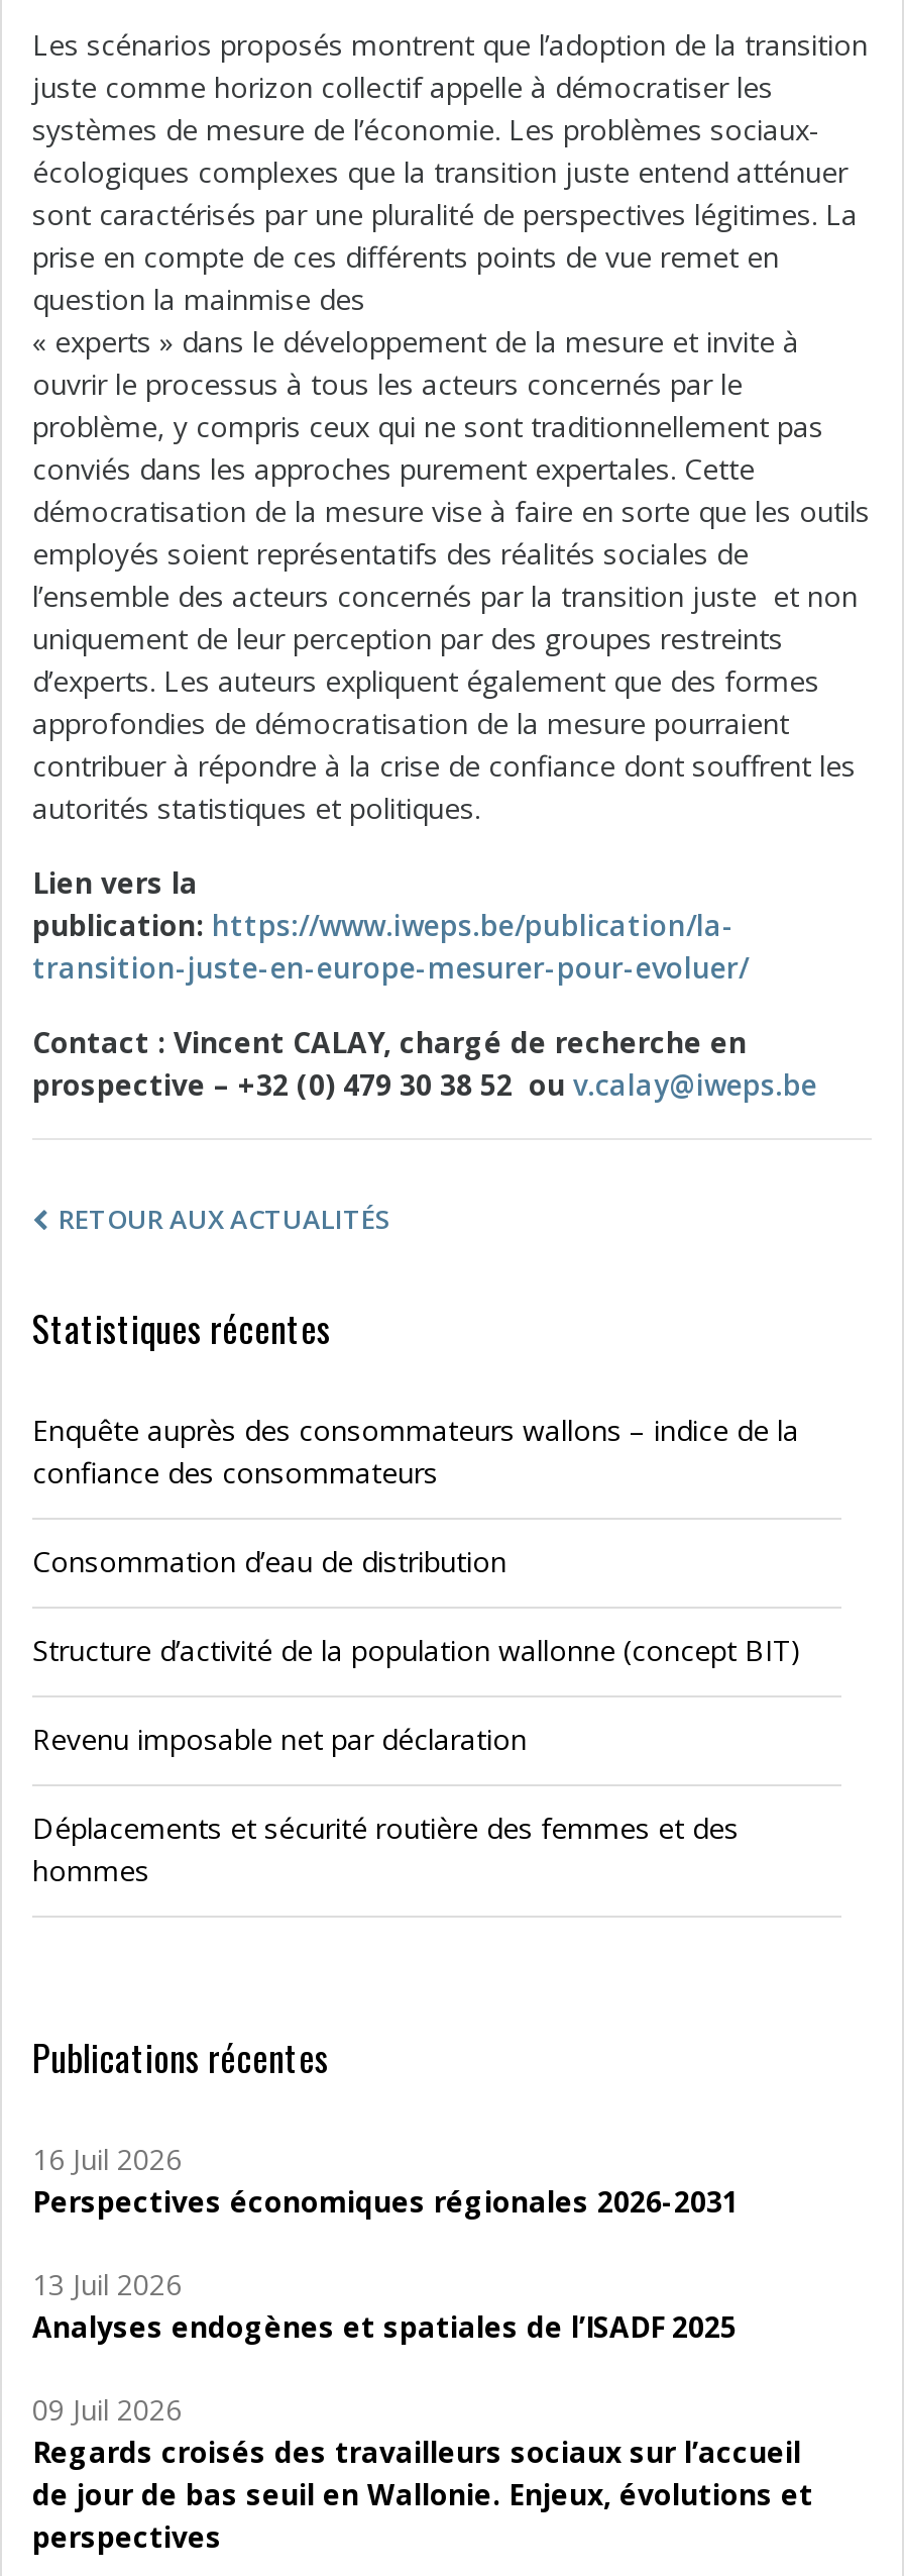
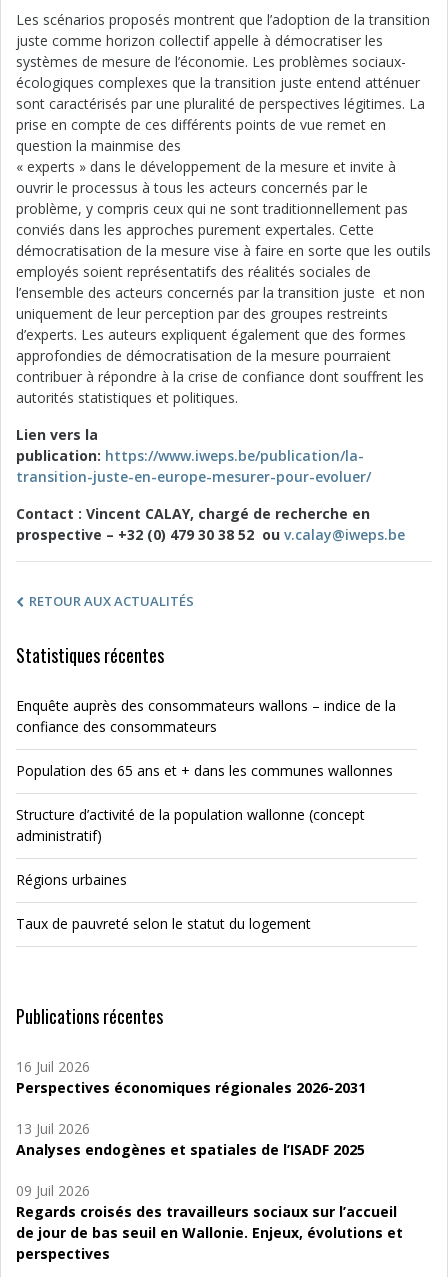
- Consommation d’eau de distribution
+ Population des 65 ans et + dans les communes wallonnes

- Structure d’activité de la population wallonne (concept BIT)
+ Structure d’activité de la population wallonne (concept
+ administratif)

- Revenu imposable net par déclaration
+ Régions urbaines

- Déplacements et sécurité routière des femmes et des
- hommes
+ Taux de pauvreté selon le statut du logement
